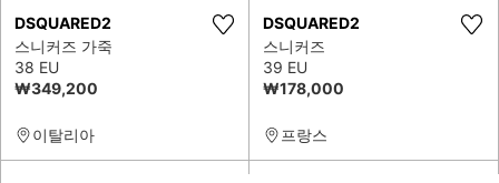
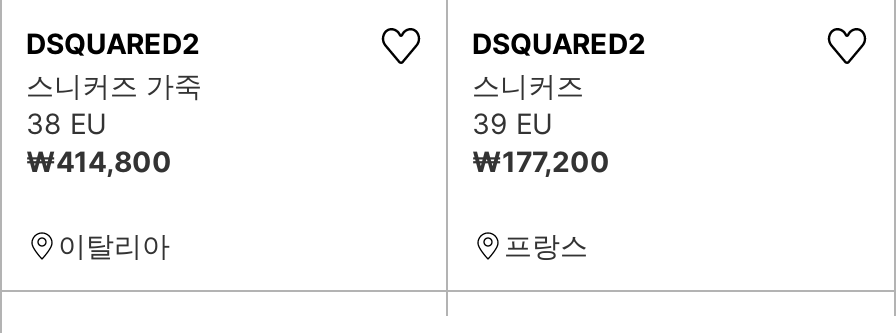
- ₩349,200
+ ₩414,800

- ₩178,000
+ ₩177,200
